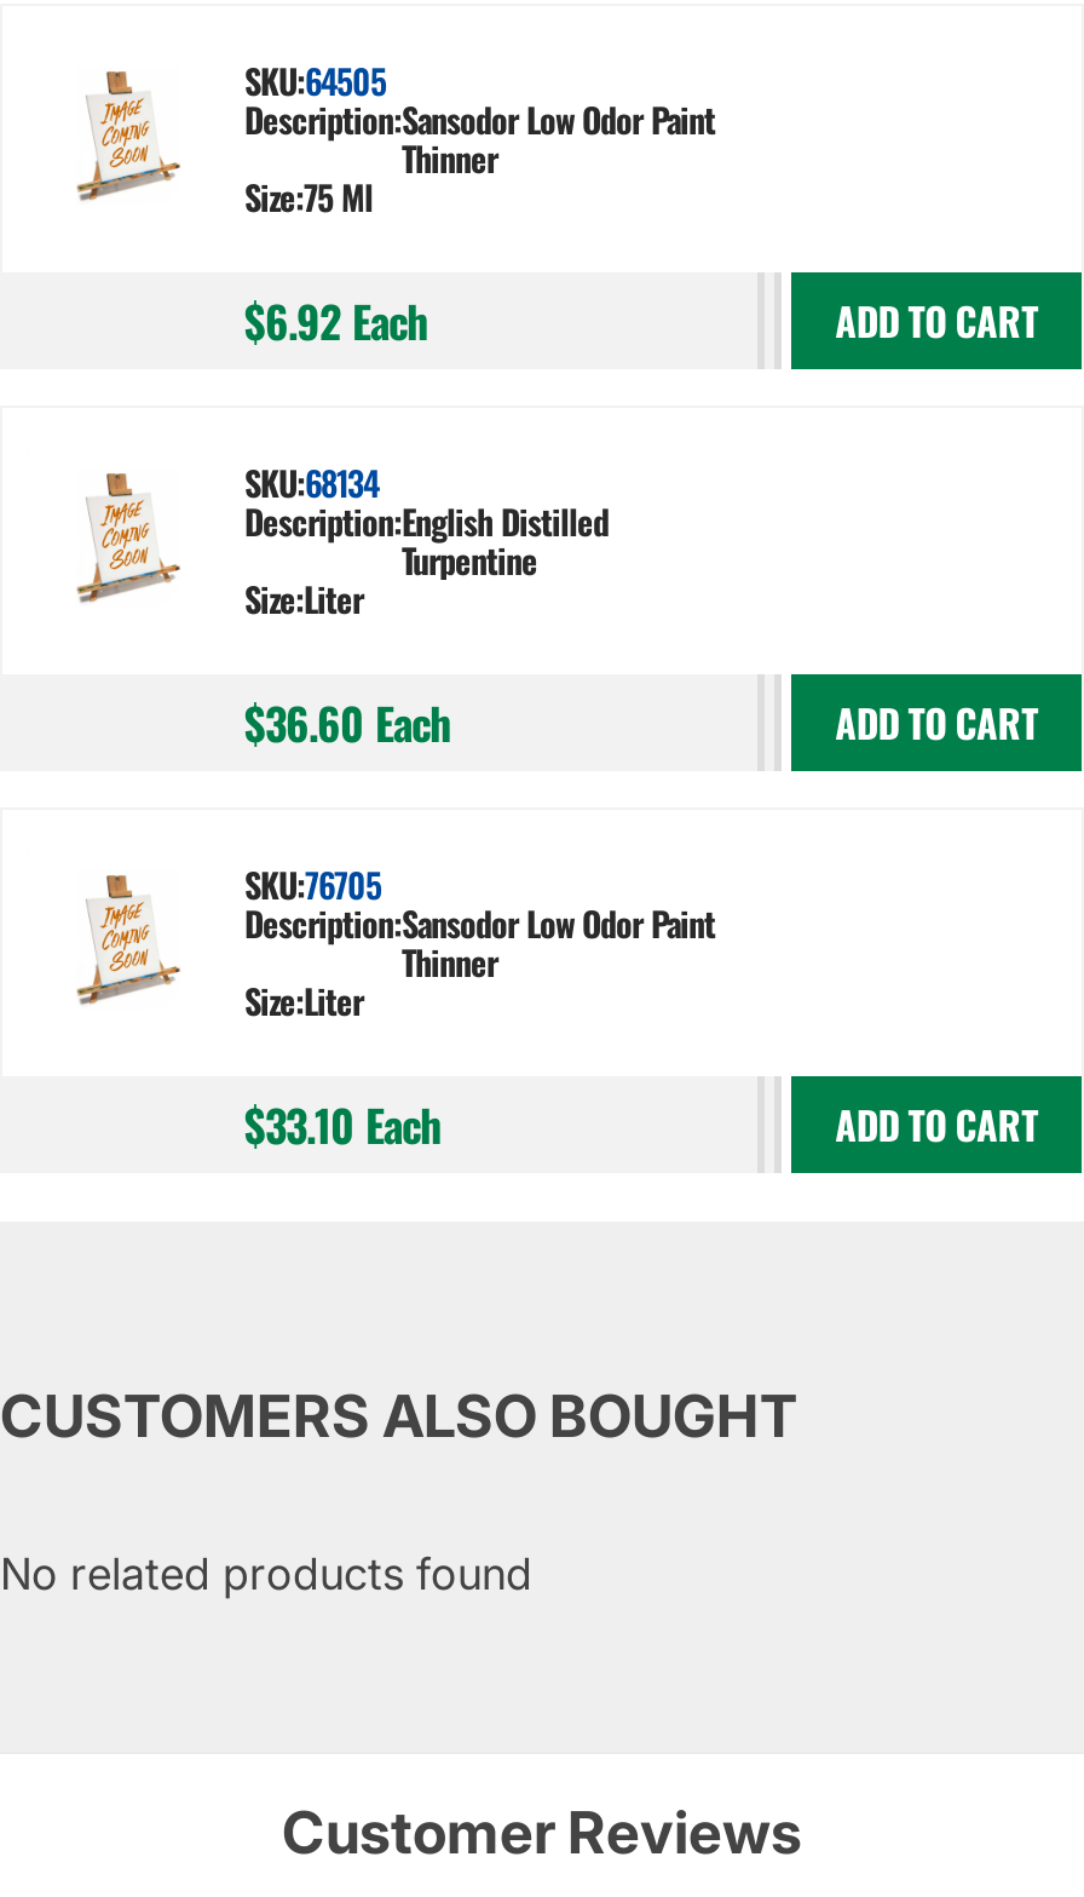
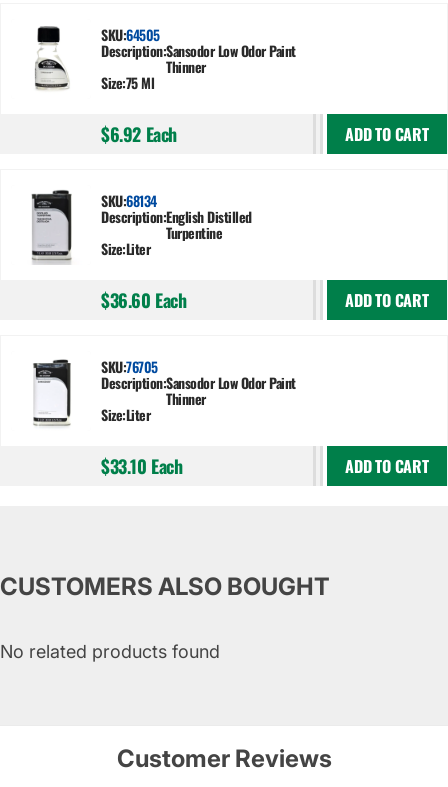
- [image]
+ [image]

- [image]
+ [image]

- [image]
+ [image]
